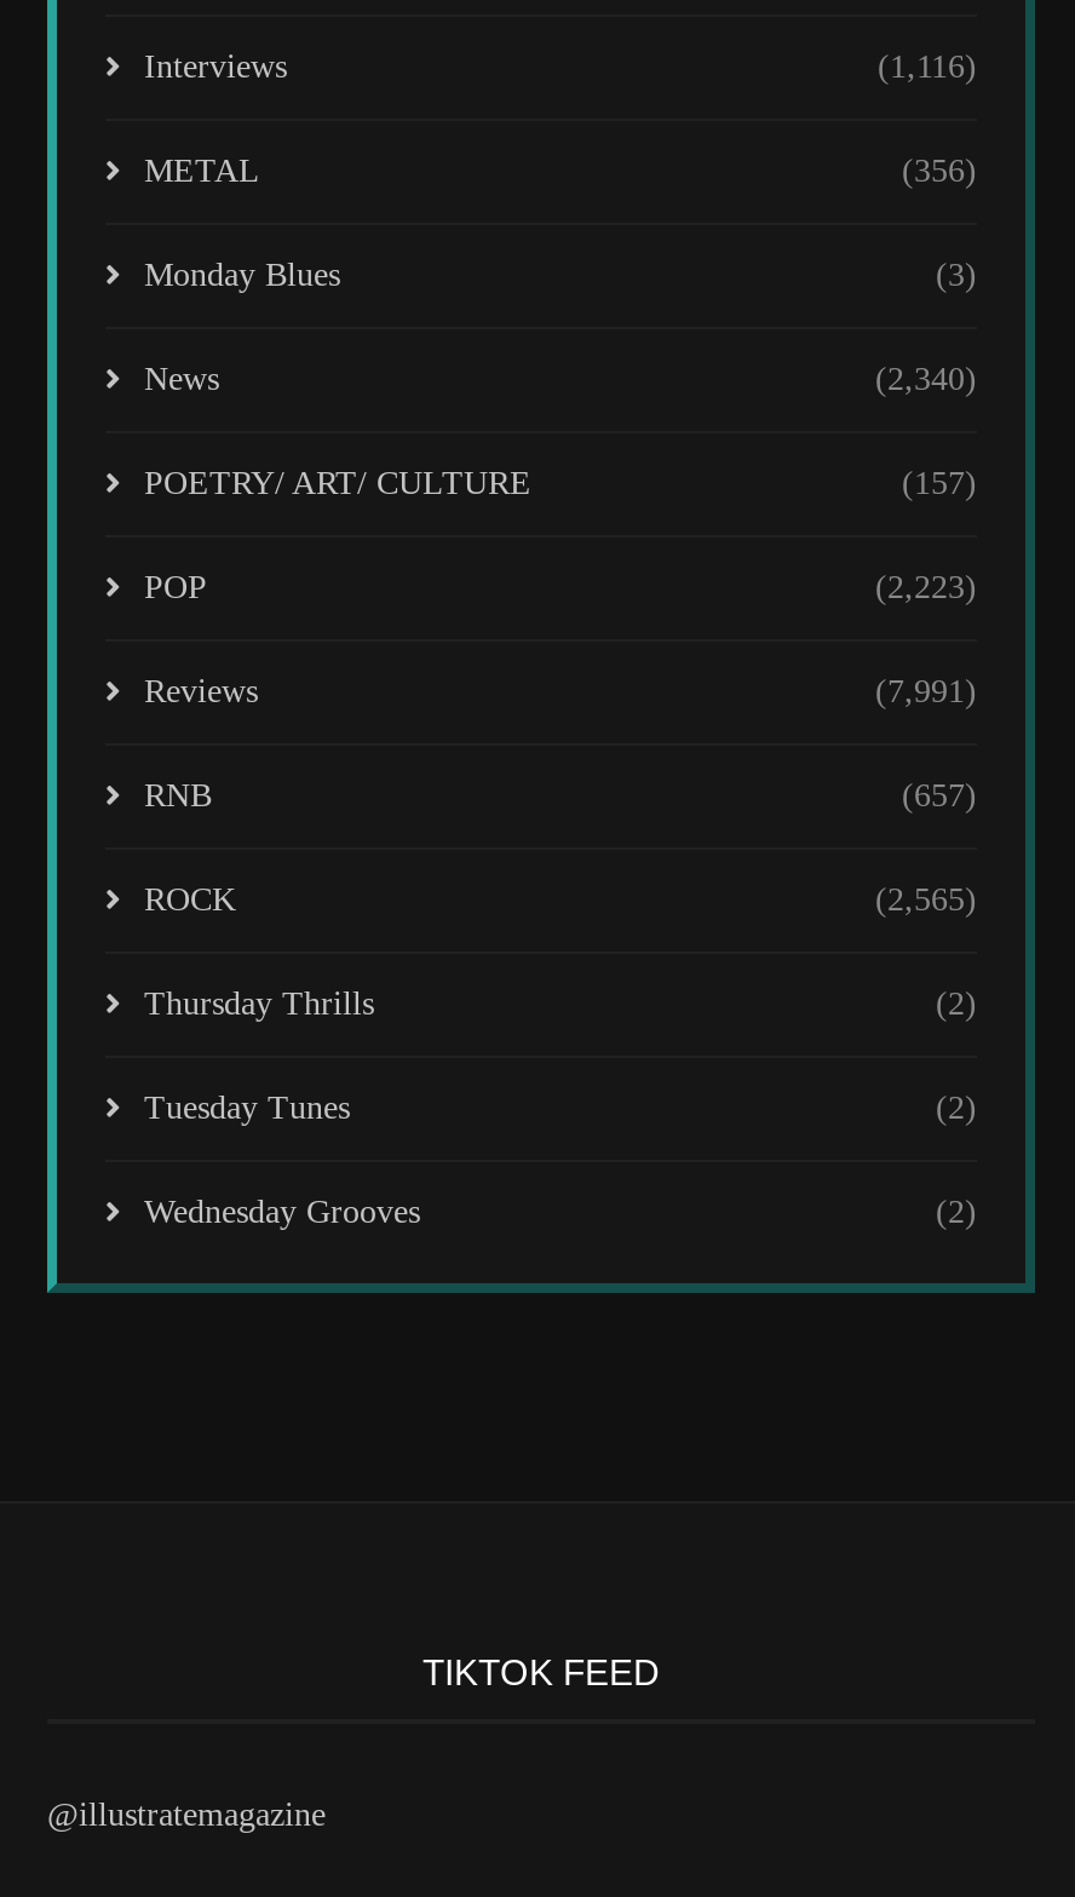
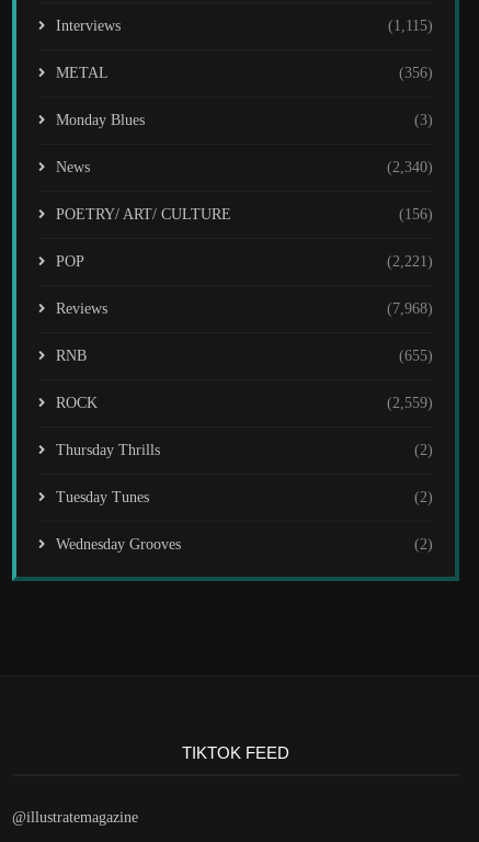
- (1,116)
+ (1,115)

- (157)
+ (156)

- (2,223)
+ (2,221)

- (7,991)
+ (7,968)

- (657)
+ (655)

- (2,565)
+ (2,559)
